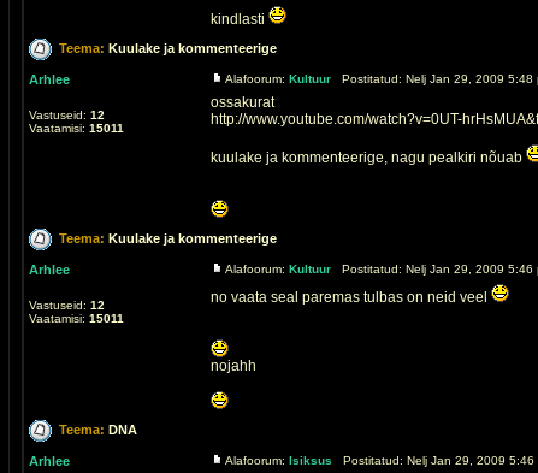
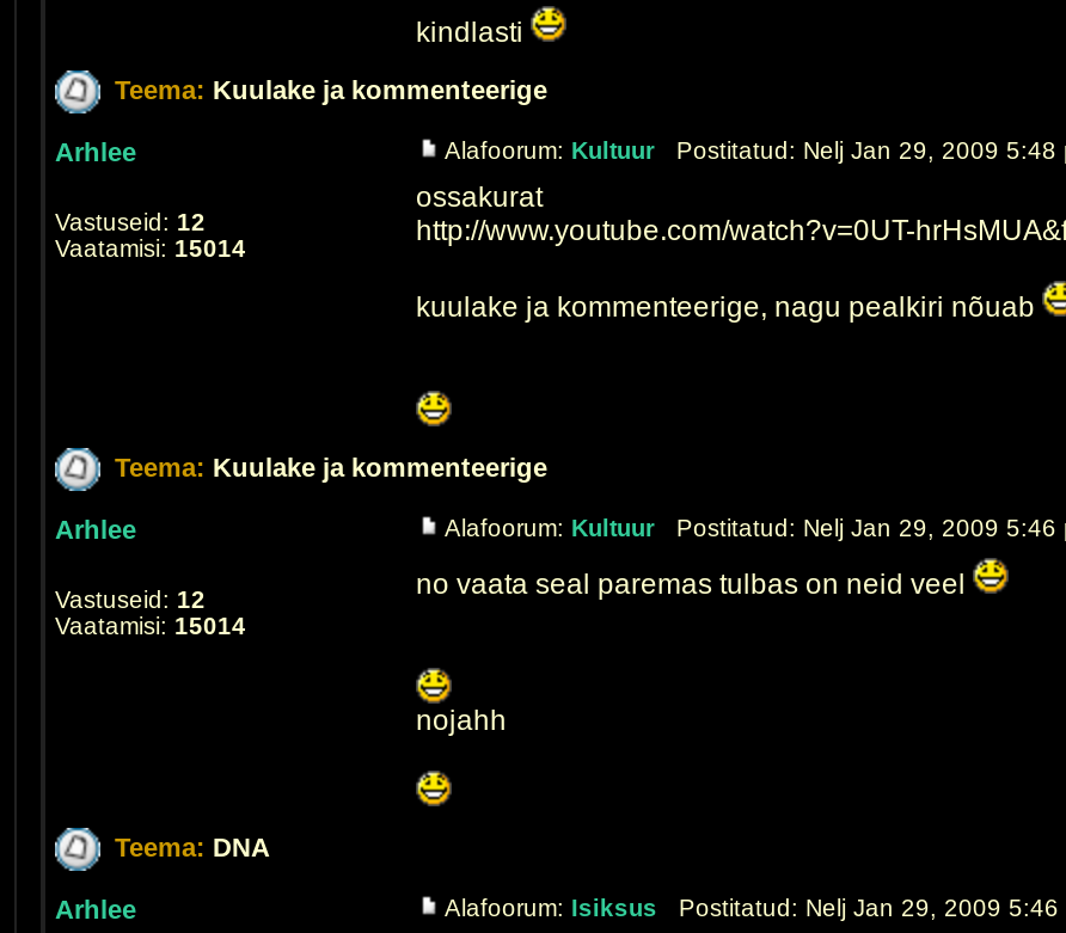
- Vaatamisi: 15011
+ Vaatamisi: 15014

- Vaatamisi: 15011
+ Vaatamisi: 15014
